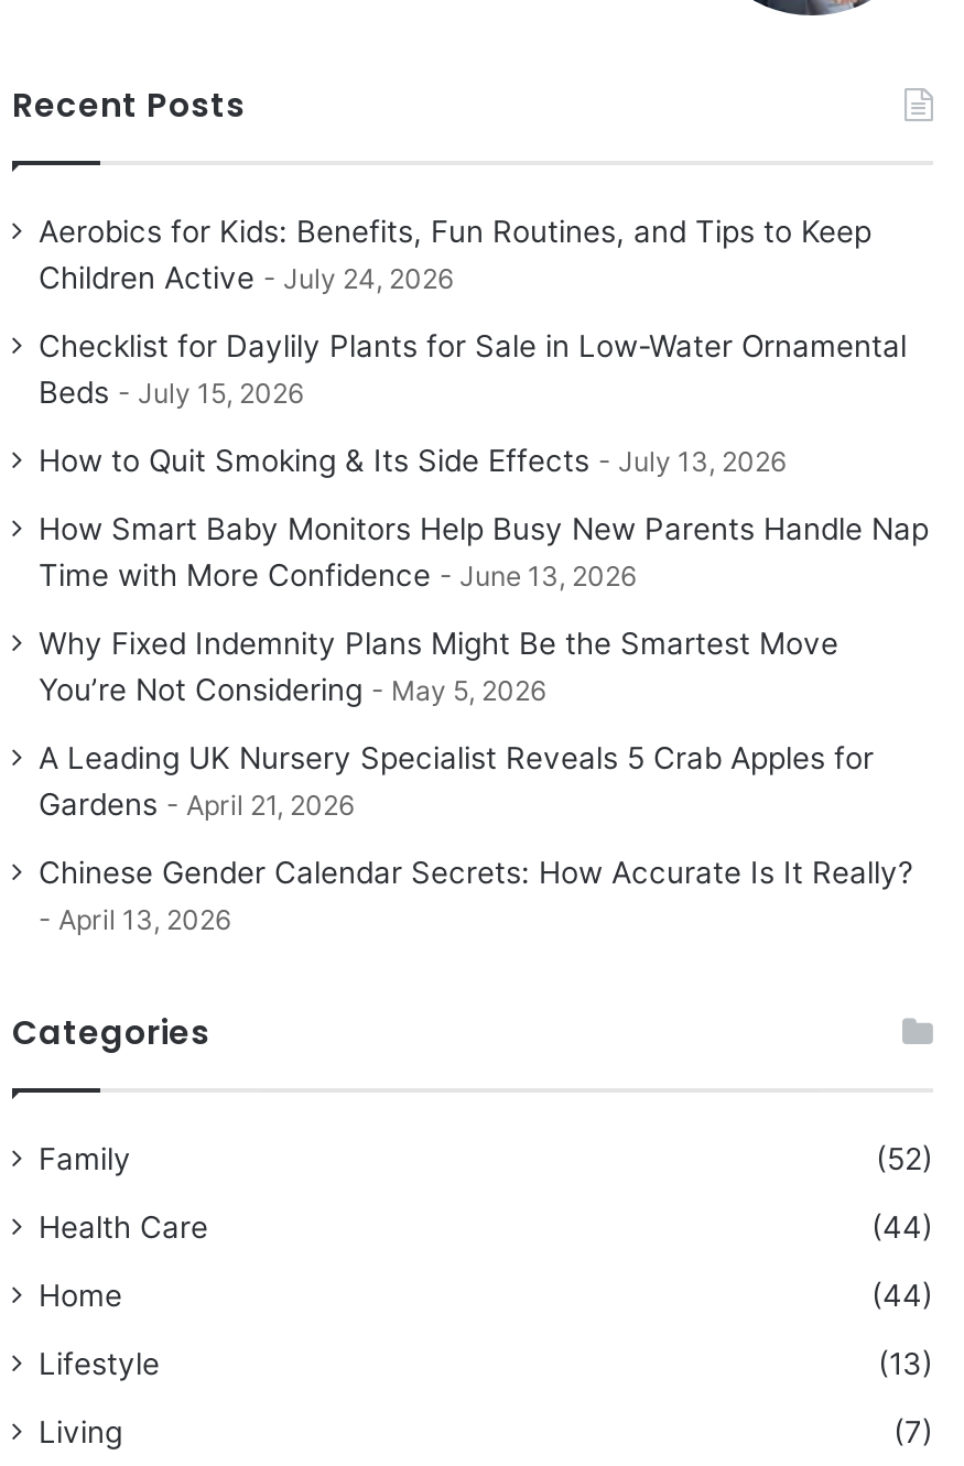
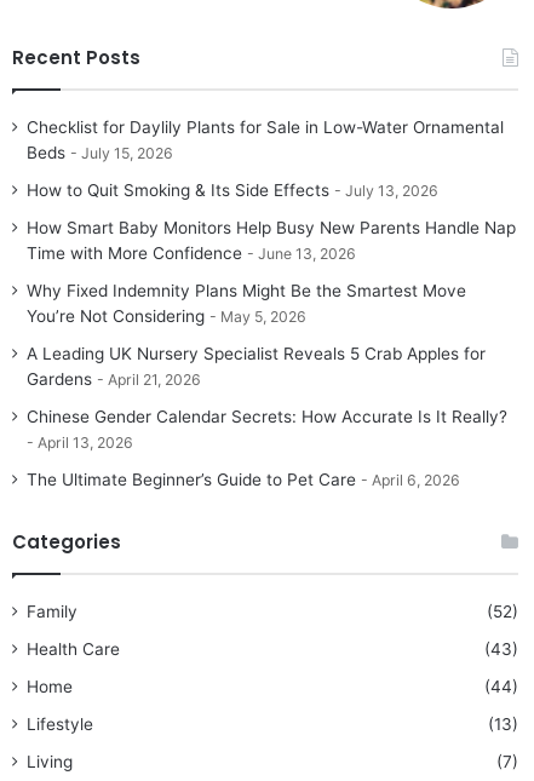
- Aerobics for Kids: Benefits, Fun Routines, and Tips to Keep
- Children Active
- July 24, 2026

moved up: Checklist for Daylily Plants for Sale in Low-Water Ornamental | Beds | July 15, 2026 | ... | Chinese Gender Calendar Secrets: How Accurate Is It Really? | April 13, 2026

+ The Ultimate Beginner’s Guide to Pet Care
+ April 6, 2026

- (44)
+ (43)
